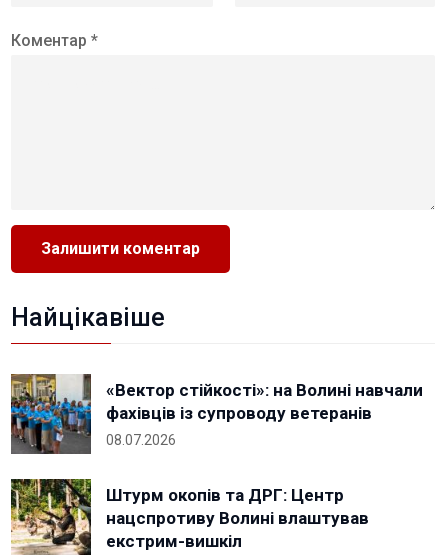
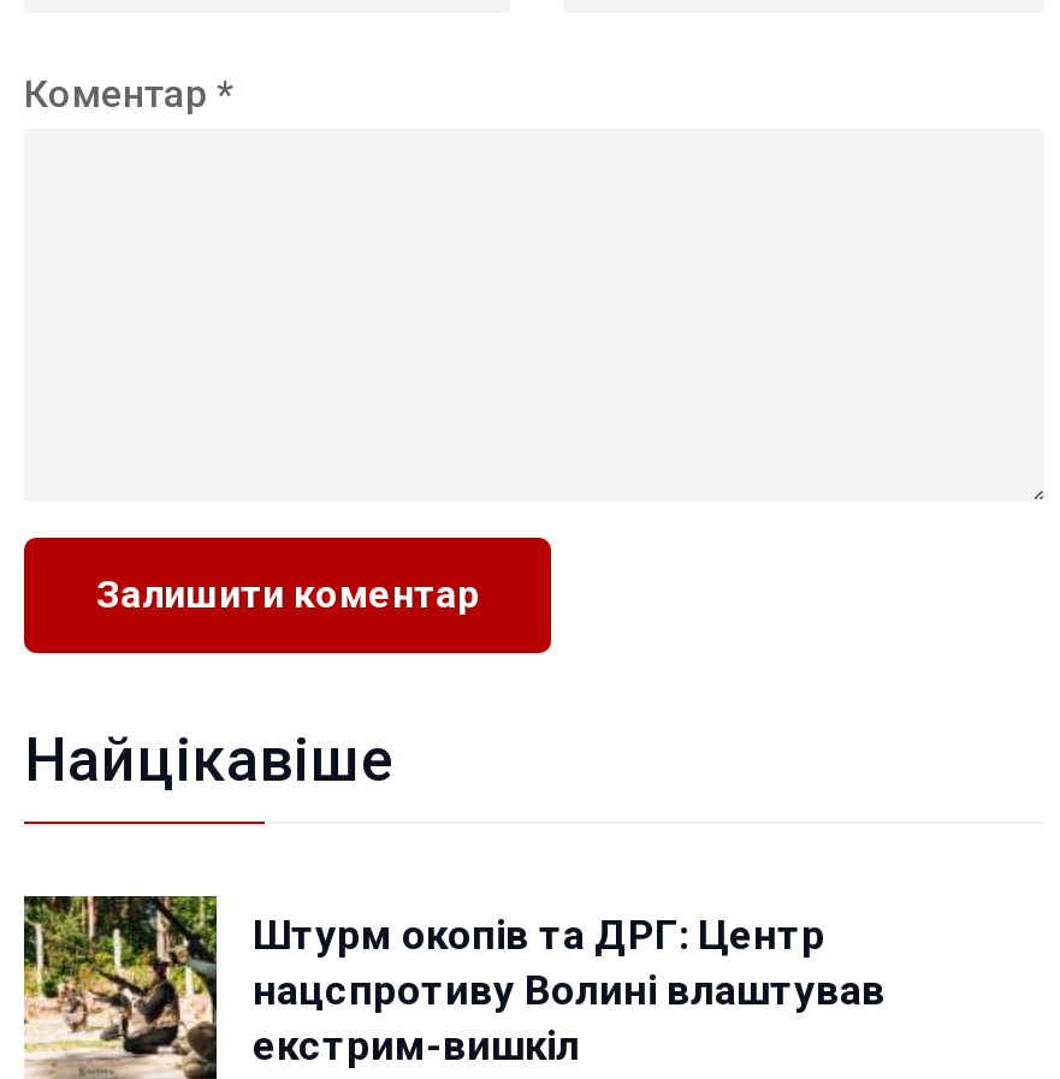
- [image]
- «Вектор стійкості»: на Волині навчали
- фахівців із супроводу ветеранів
- 08.07.2026
